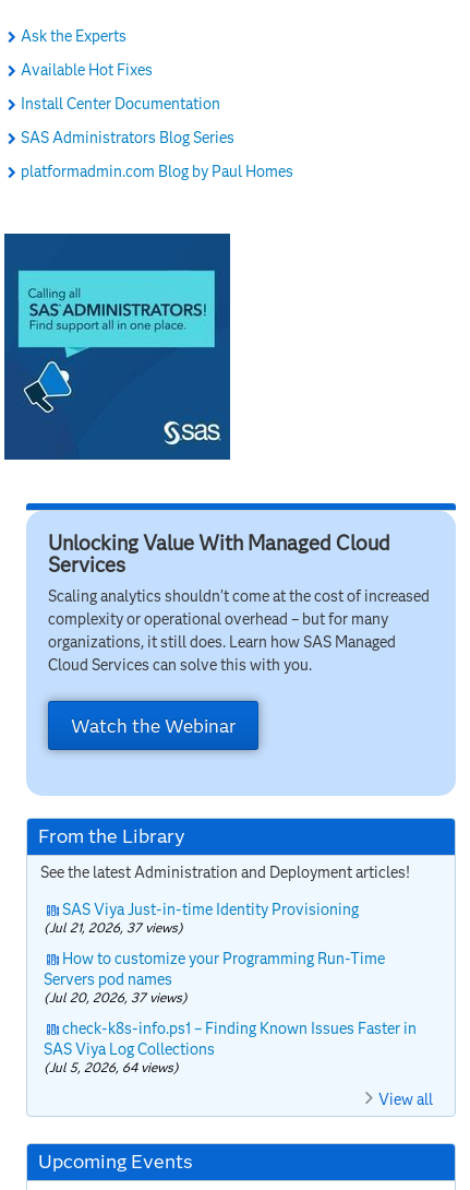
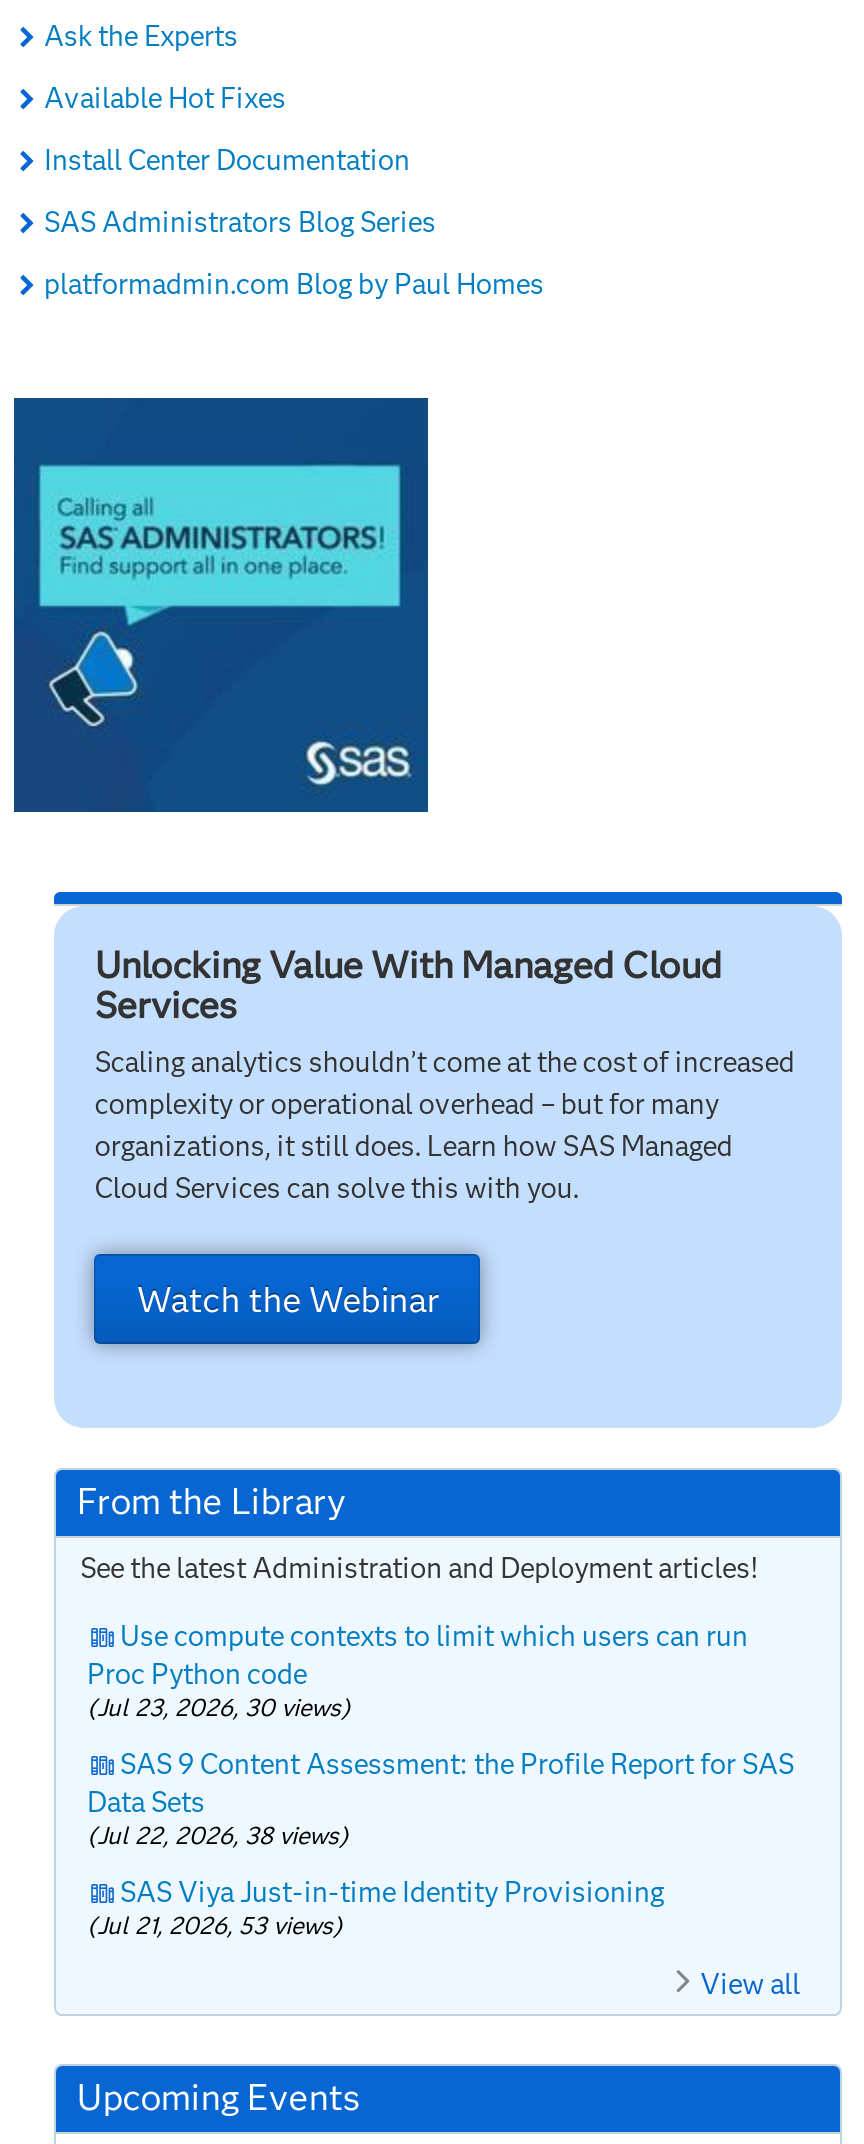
+ Use compute contexts to limit which users can run
+ Proc Python code
+ (Jul 23, 2026, 30 views)
+ SAS 9 Content Assessment: the Profile Report for SAS
+ Data Sets
+ (Jul 22, 2026, 38 views)

moved down: SAS Viya Just-in-time Identity Provisioning

- (Jul 21, 2026, 37 views)
- How to customize your Programming Run-Time
- Servers pod names
- (Jul 20, 2026, 37 views)
- check-k8s-info.ps1 – Finding Known Issues Faster in
- SAS Viya Log Collections
- (Jul 5, 2026, 64 views)
+ (Jul 21, 2026, 53 views)
